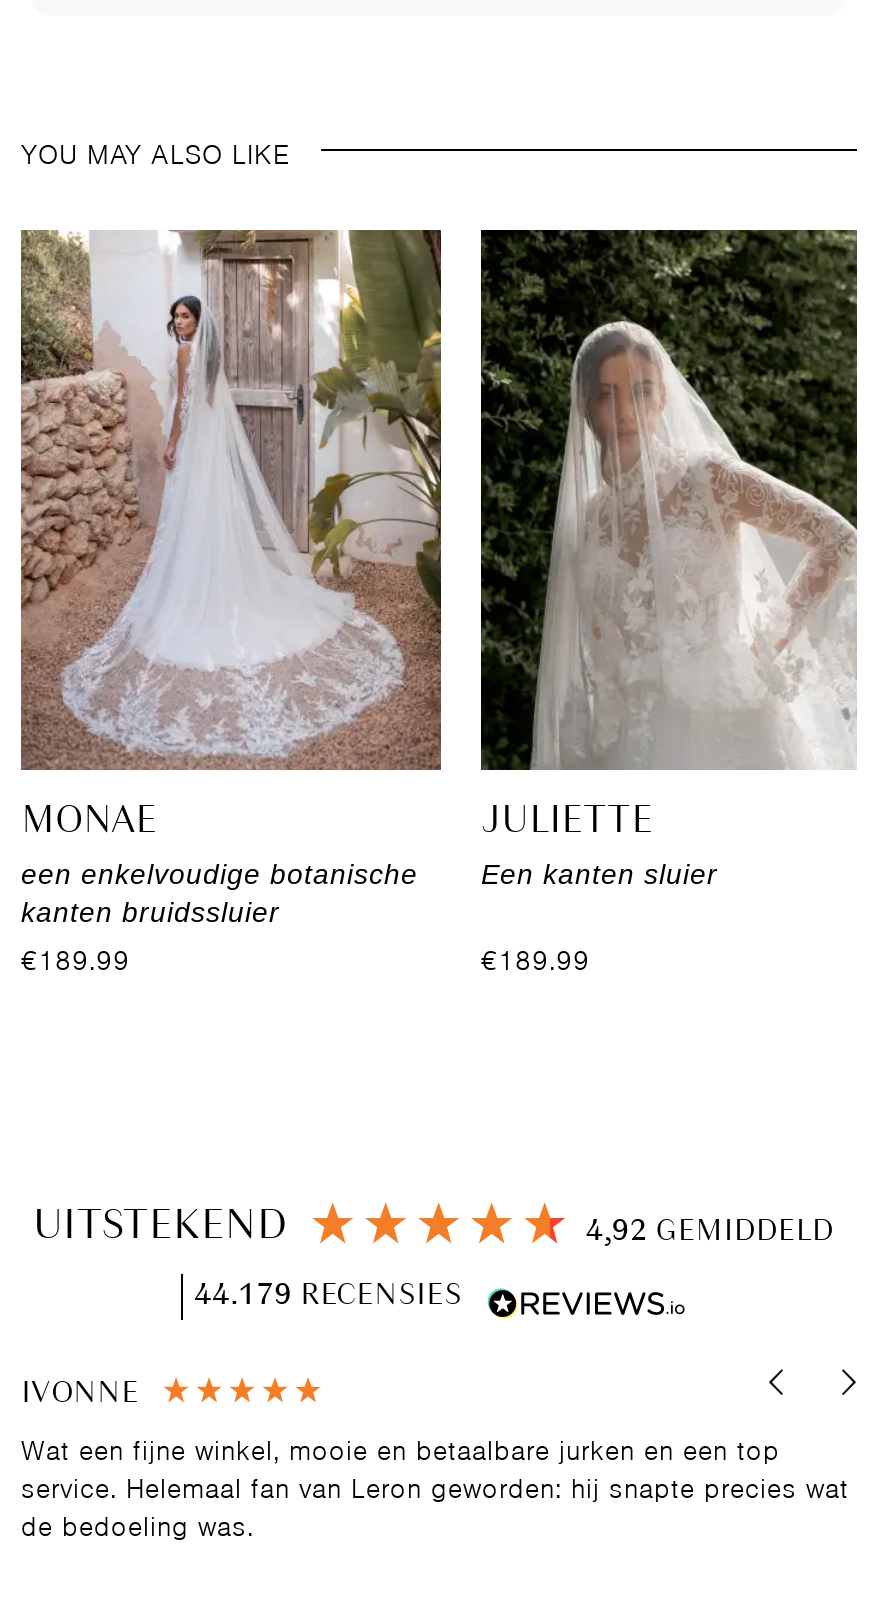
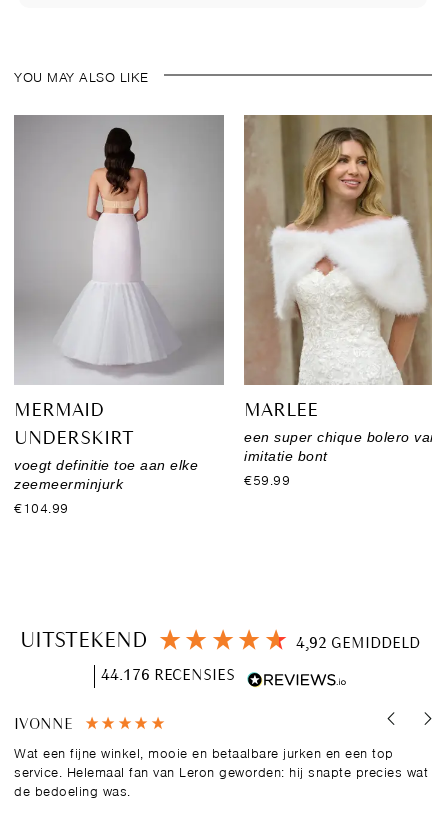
- [image]
- MONAE
- een enkelvoudige botanische
- kanten bruidssluier
- €189.99
+ [image]
+ MERMAID
+ UNDERSKIRT
+ voegt definitie toe aan elke
+ zeemeerminjurk
+ €104.99

- [image]
- JULIETTE
- Een kanten sluier
- €189.99
+ [image]
+ MARLEE
+ een super chique bolero van
+ imitatie bont
+ €59.99

- 44.179 RECENSIES
+ 44.176 RECENSIES
